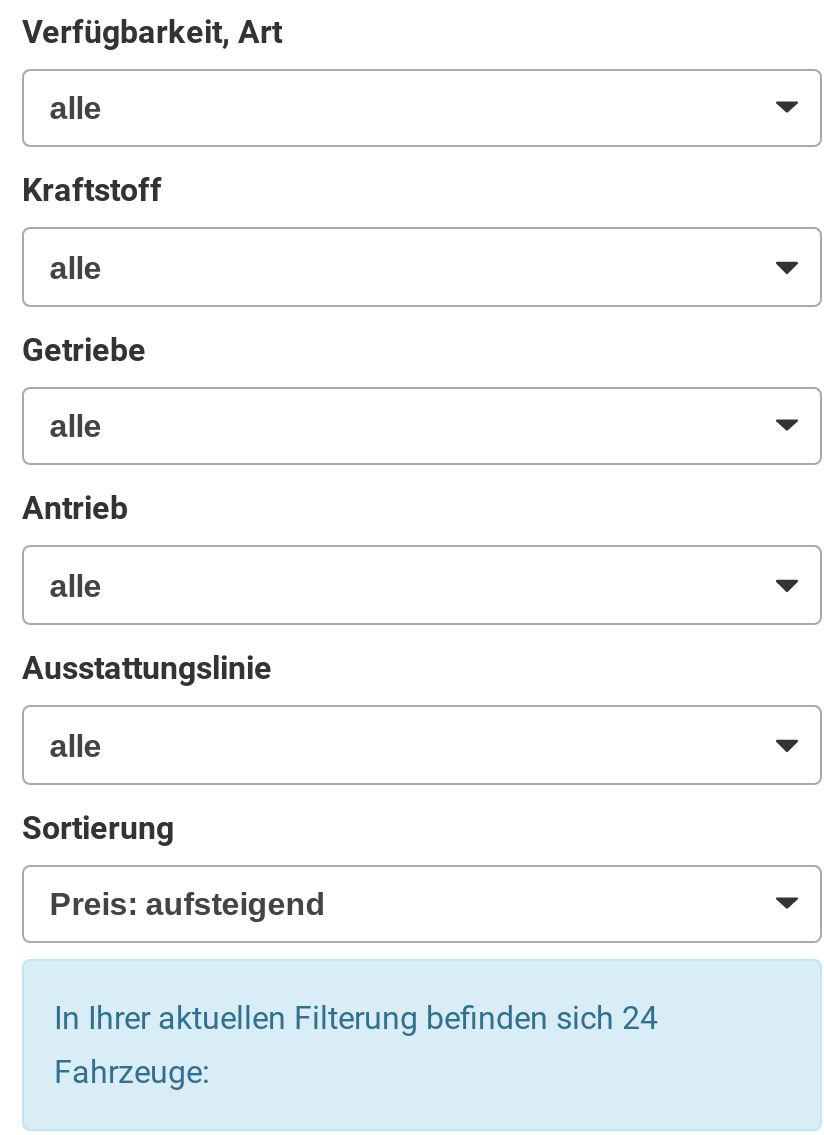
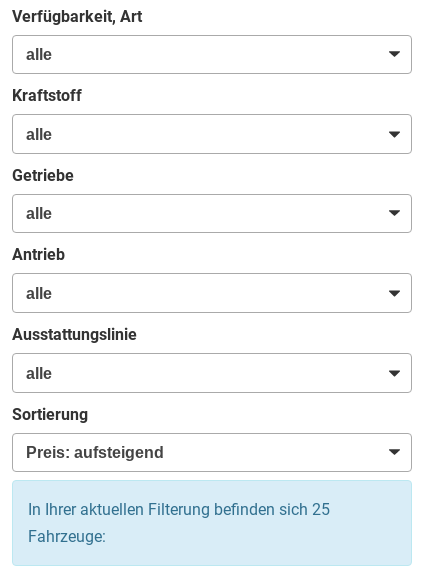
- In Ihrer aktuellen Filterung befinden sich 24
+ In Ihrer aktuellen Filterung befinden sich 25
